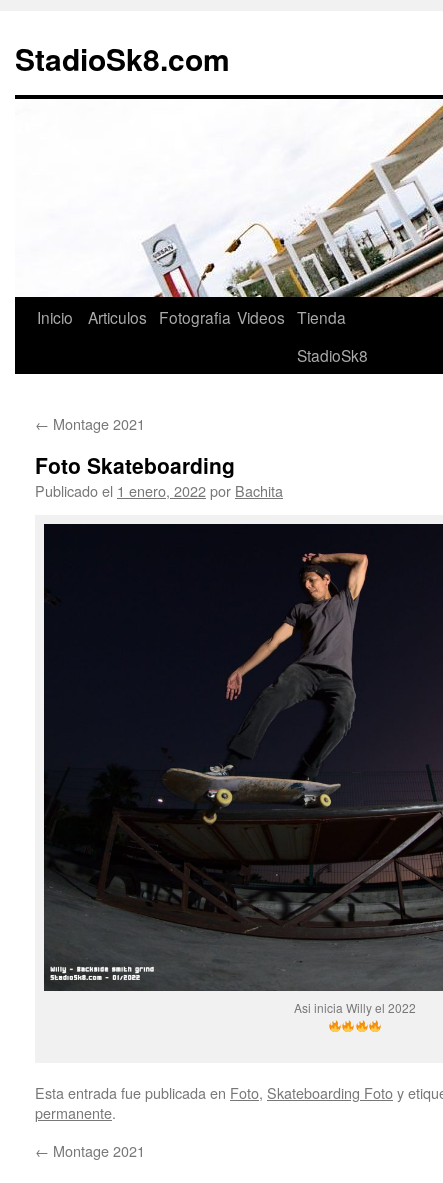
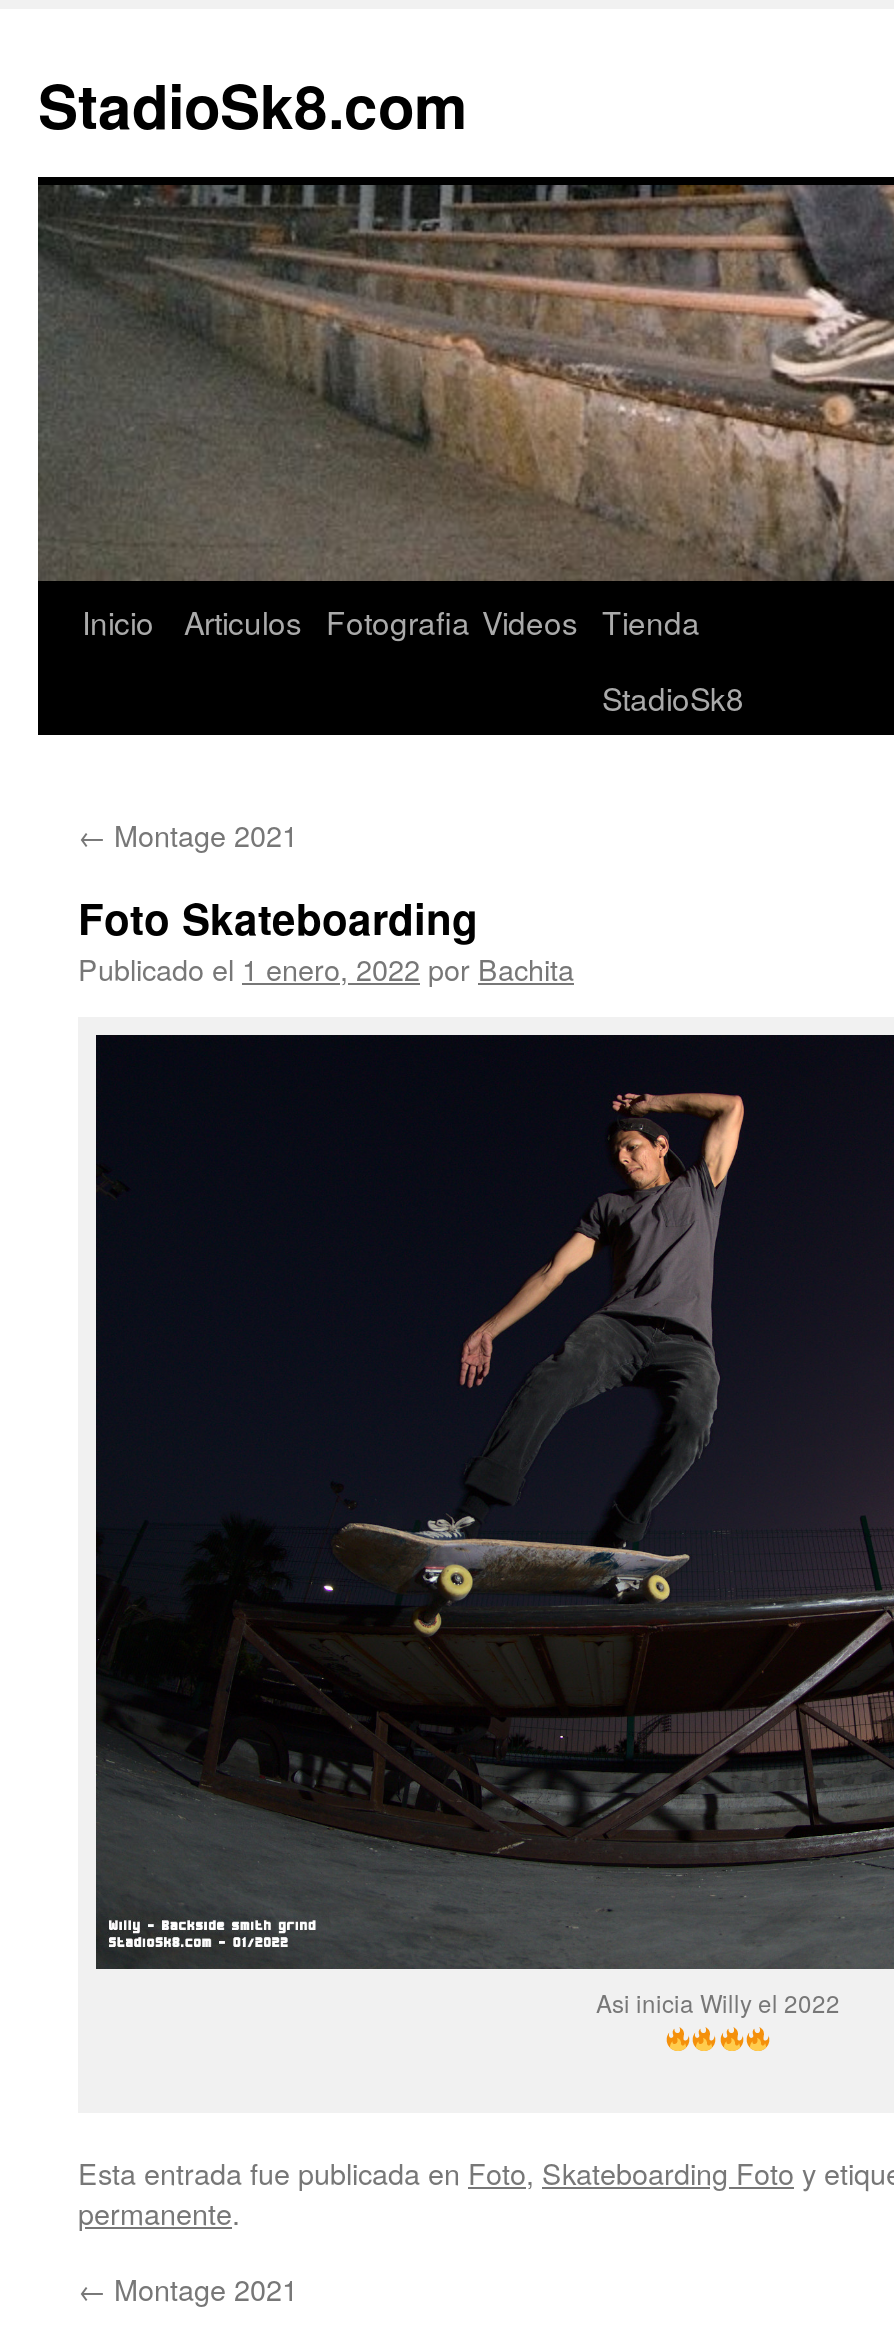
- [image]
+ [image]
